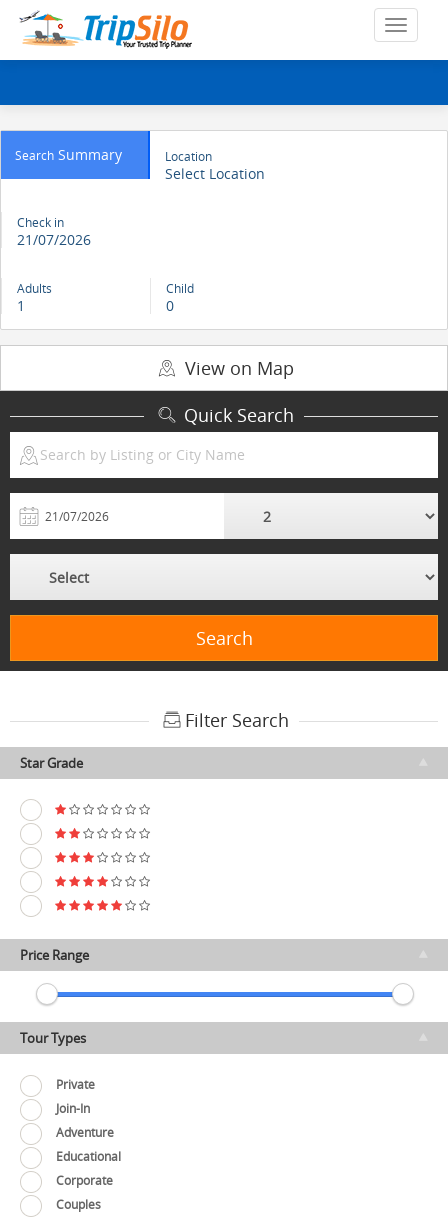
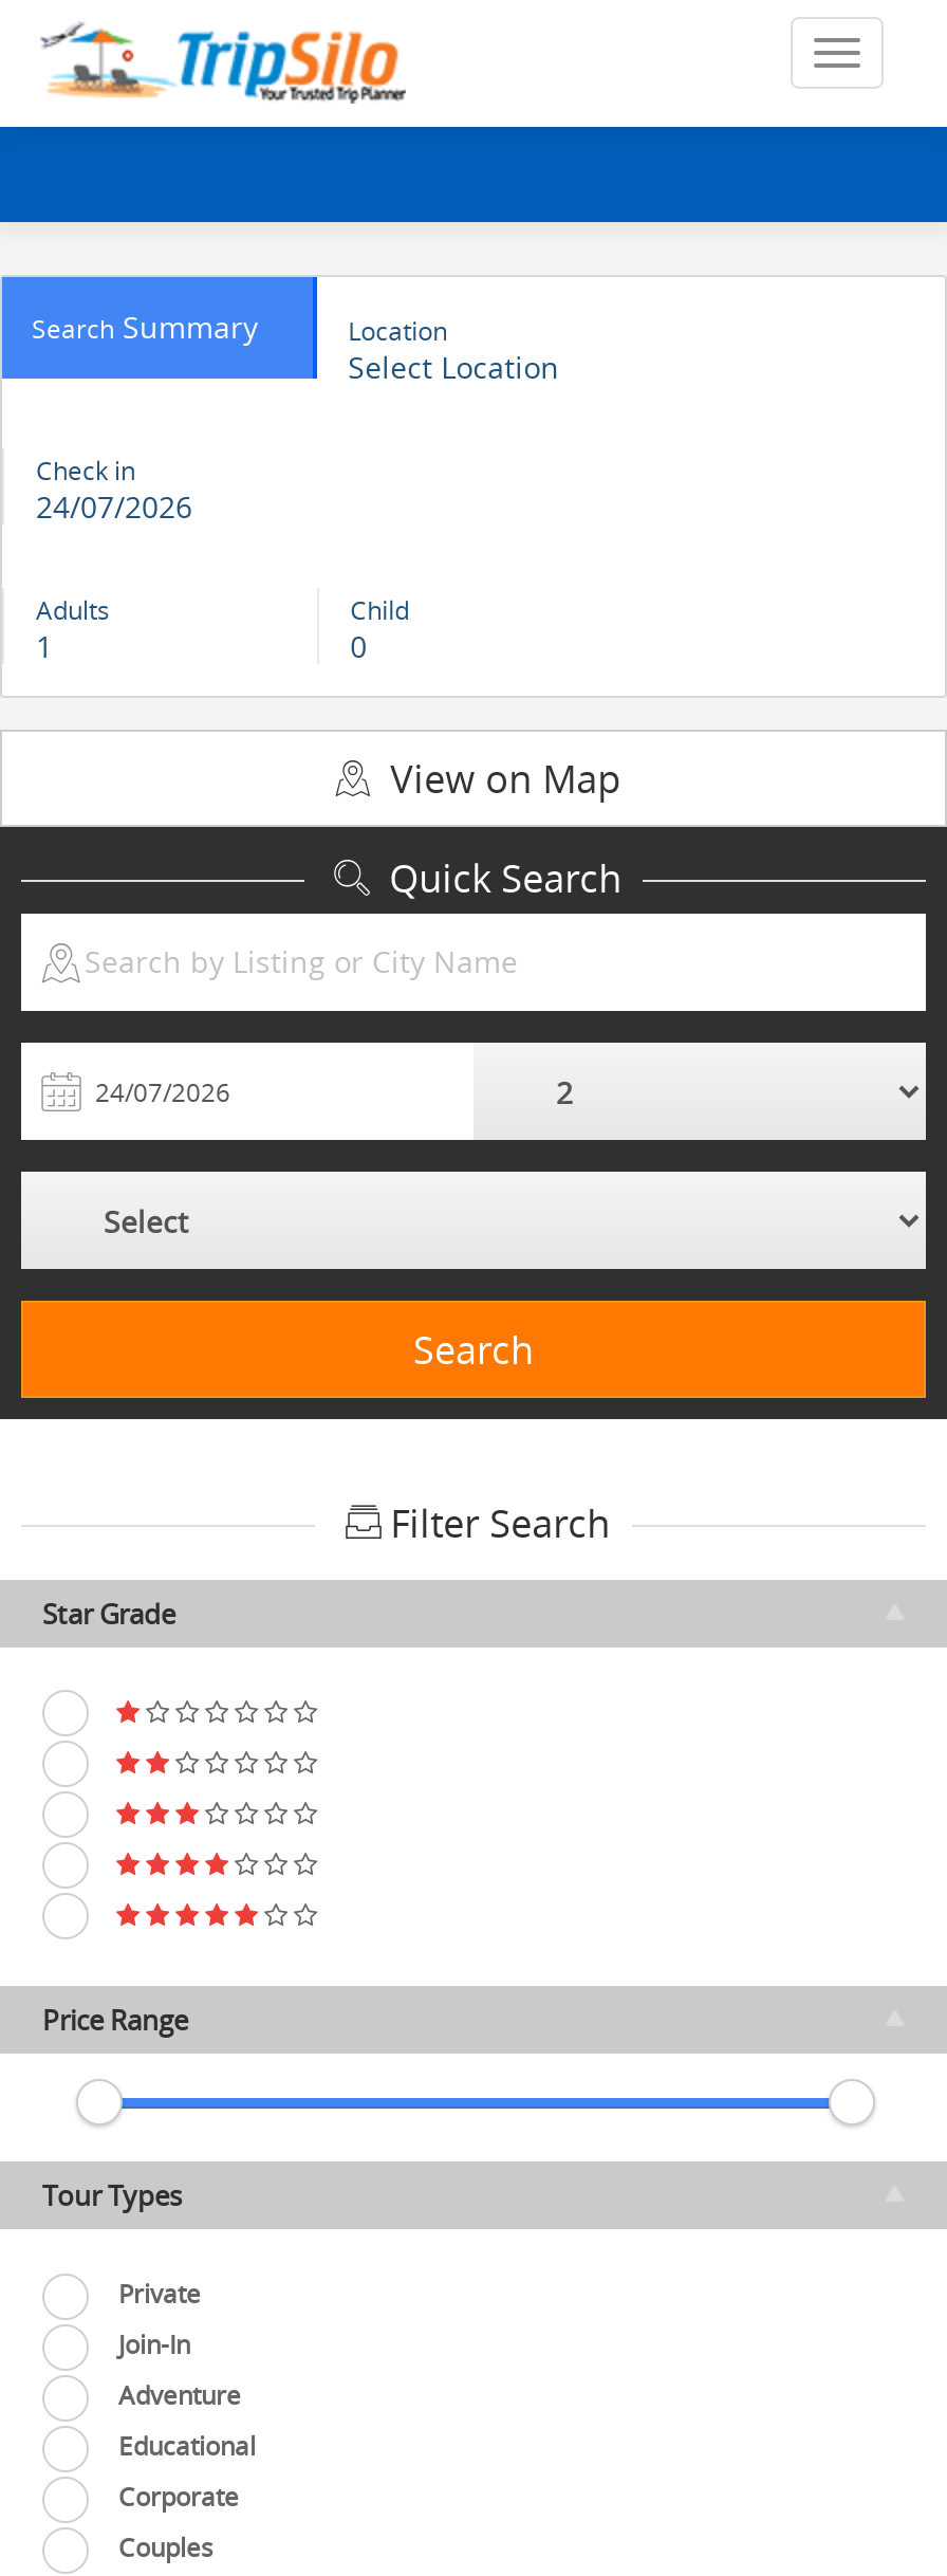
- 21/07/2026
+ 24/07/2026
